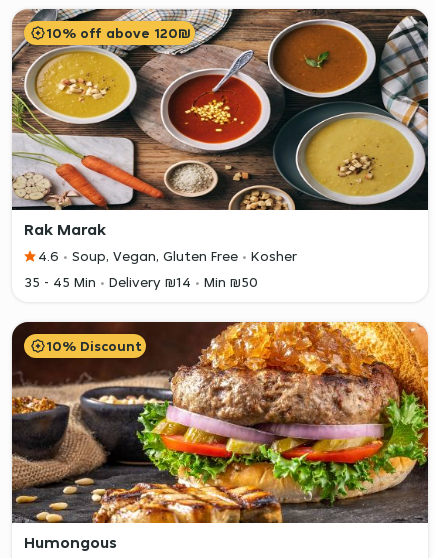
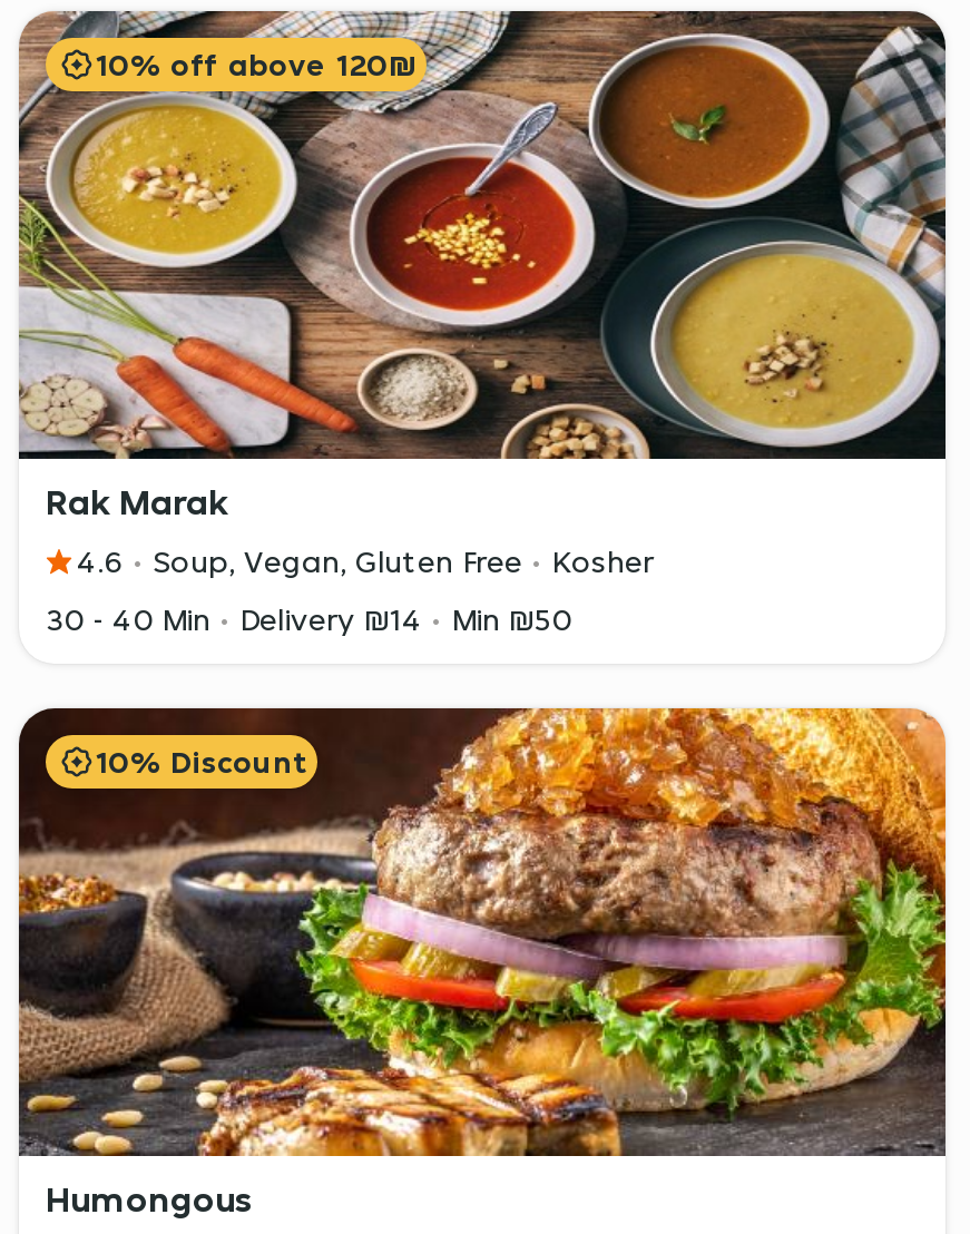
- 35 - 45 Min Delivery ₪14 Min ₪50
+ 30 - 40 Min Delivery ₪14 Min ₪50
